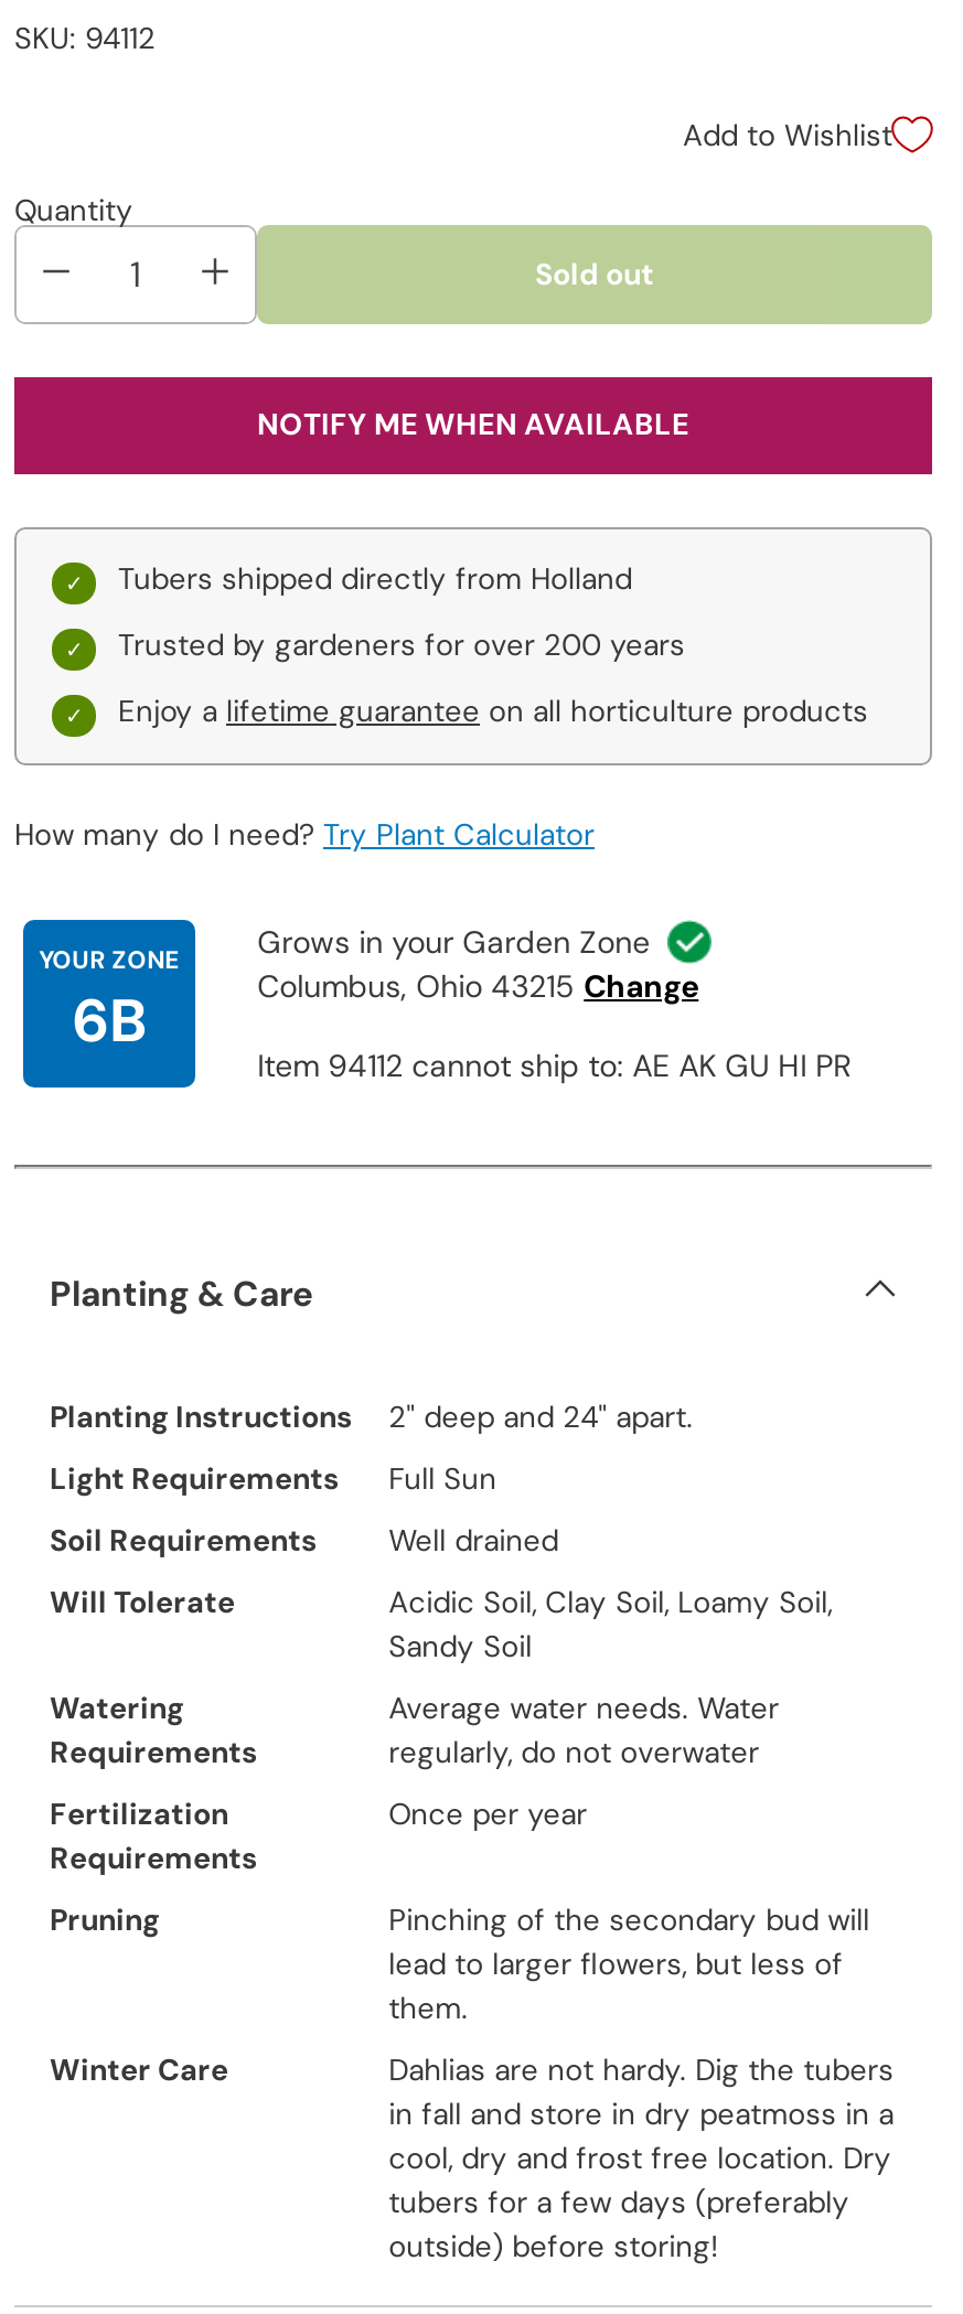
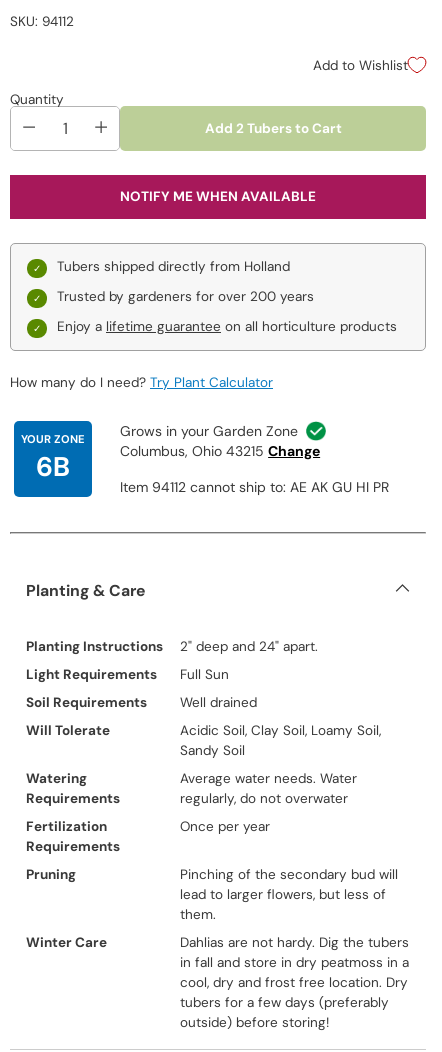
- Sold out
+ Add 2 Tubers to Cart
